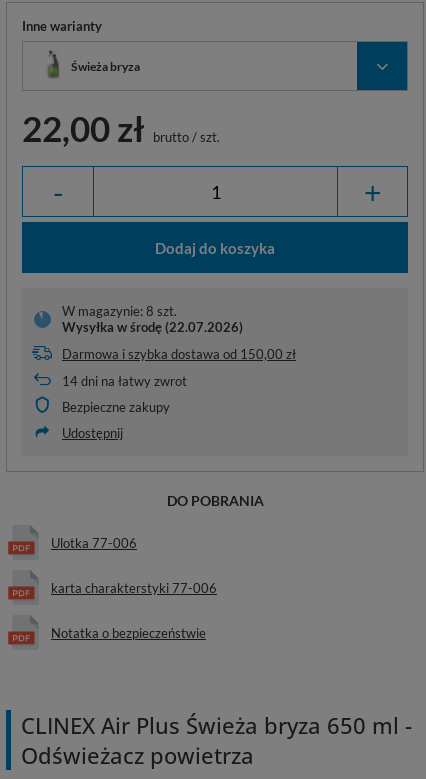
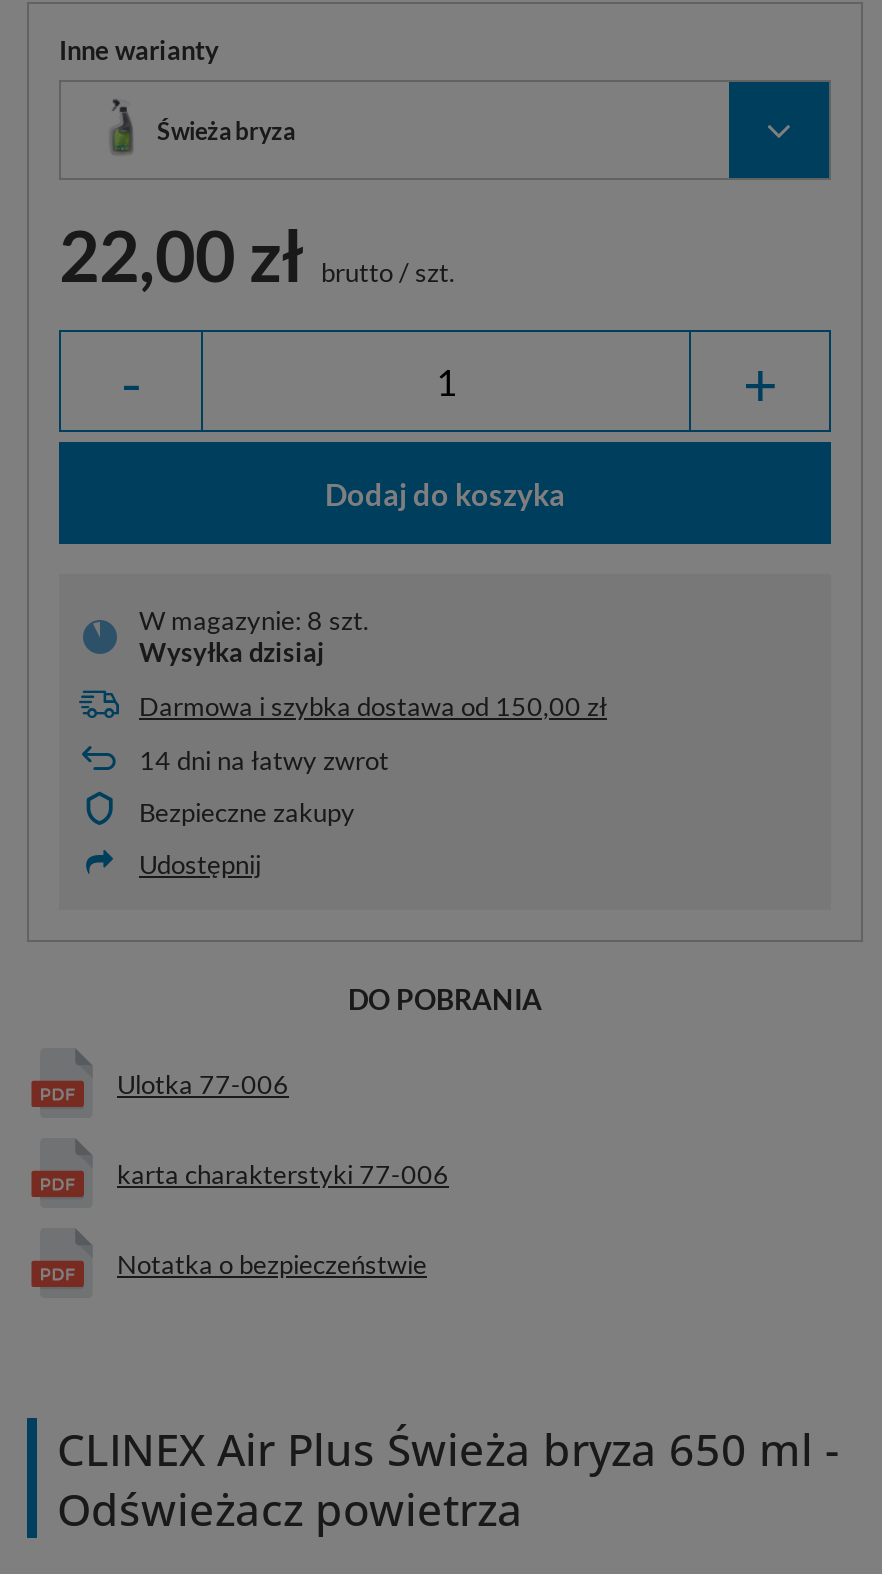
- Wysyłka w środę (22.07.2026)
+ Wysyłka dzisiaj
